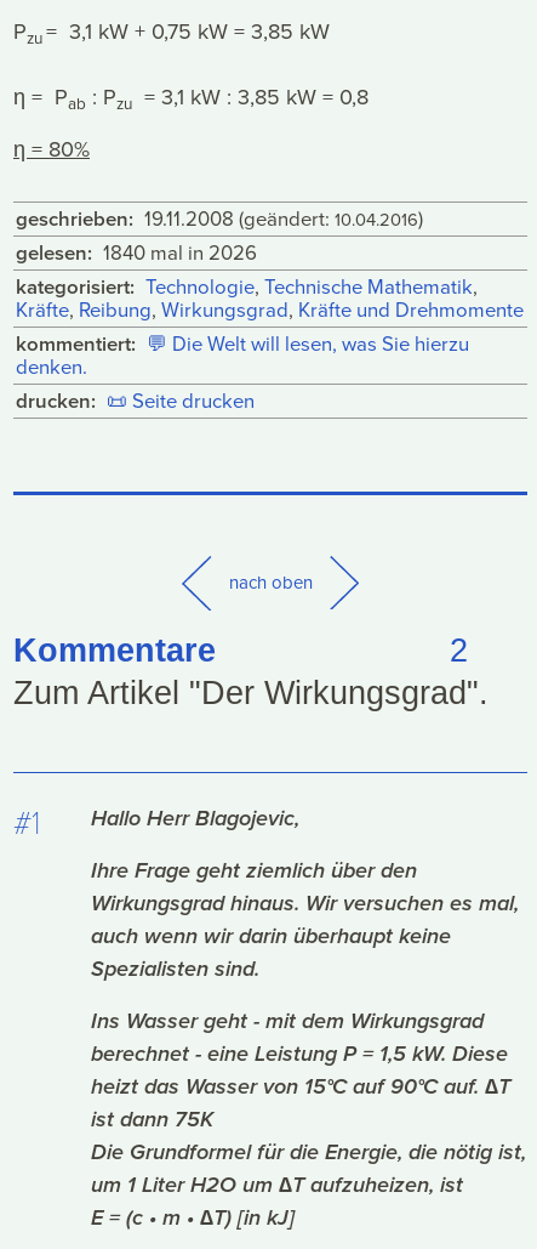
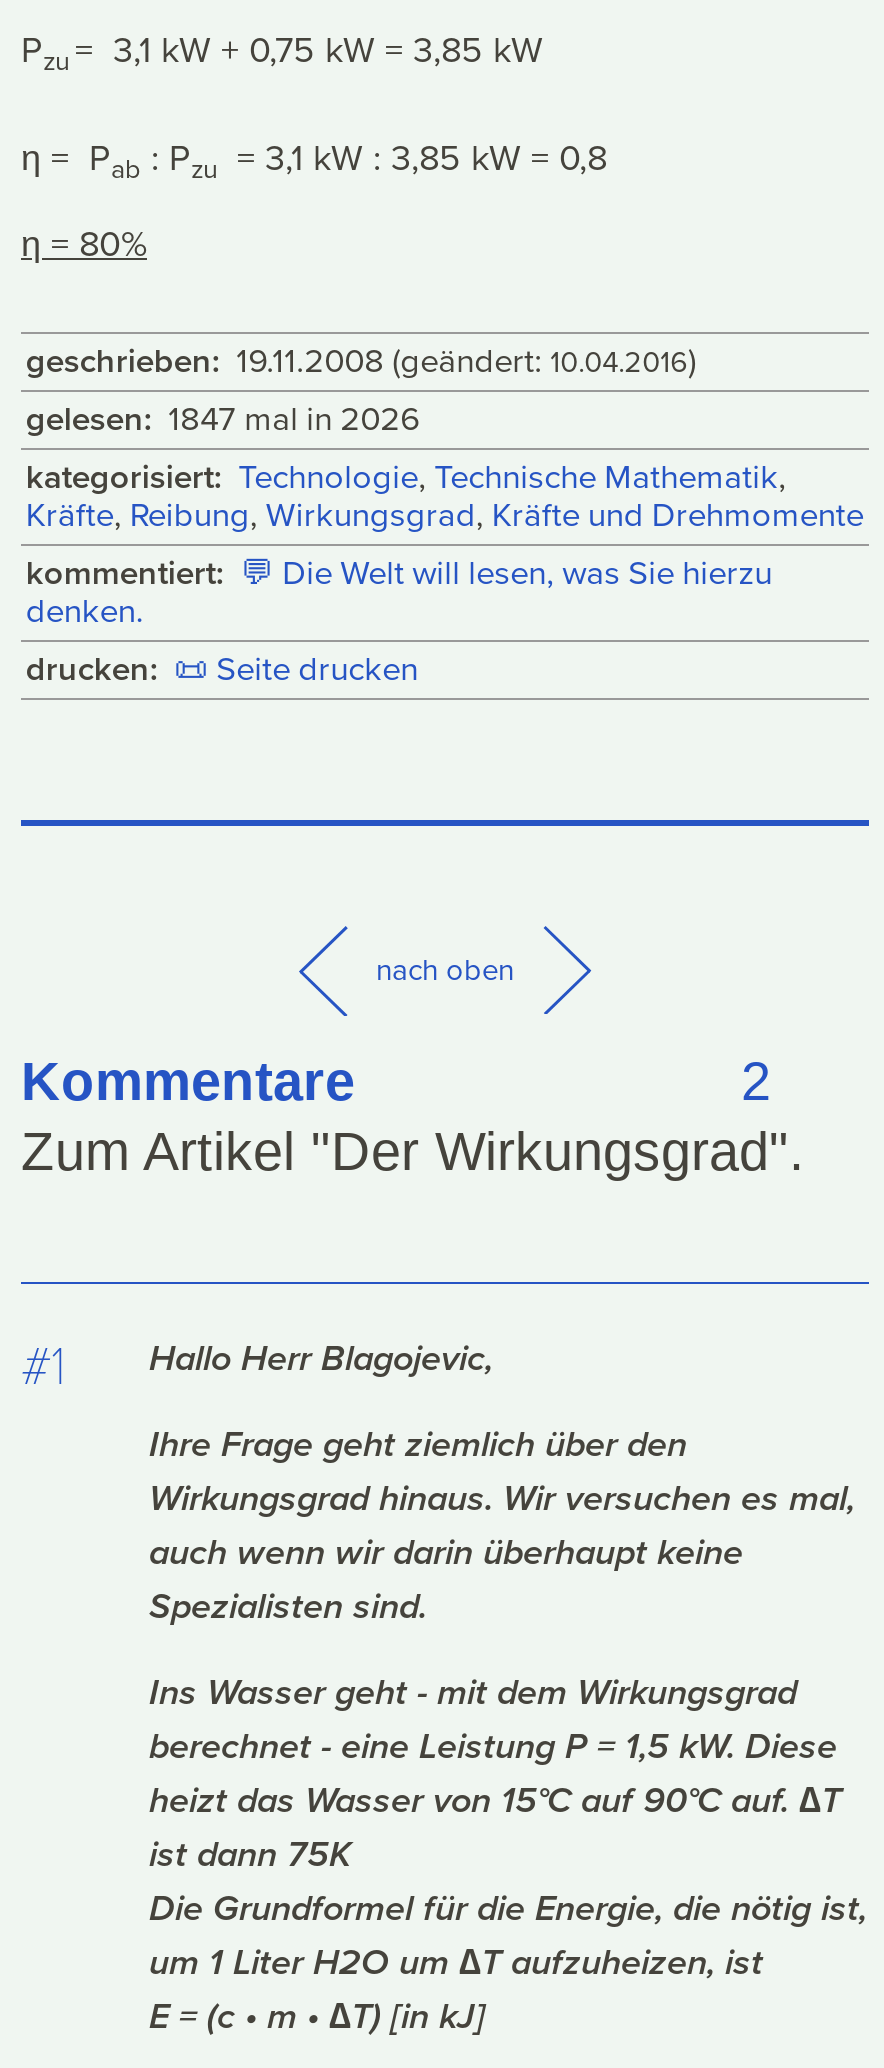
- gelesen: 1840 mal in 2026
+ gelesen: 1847 mal in 2026
